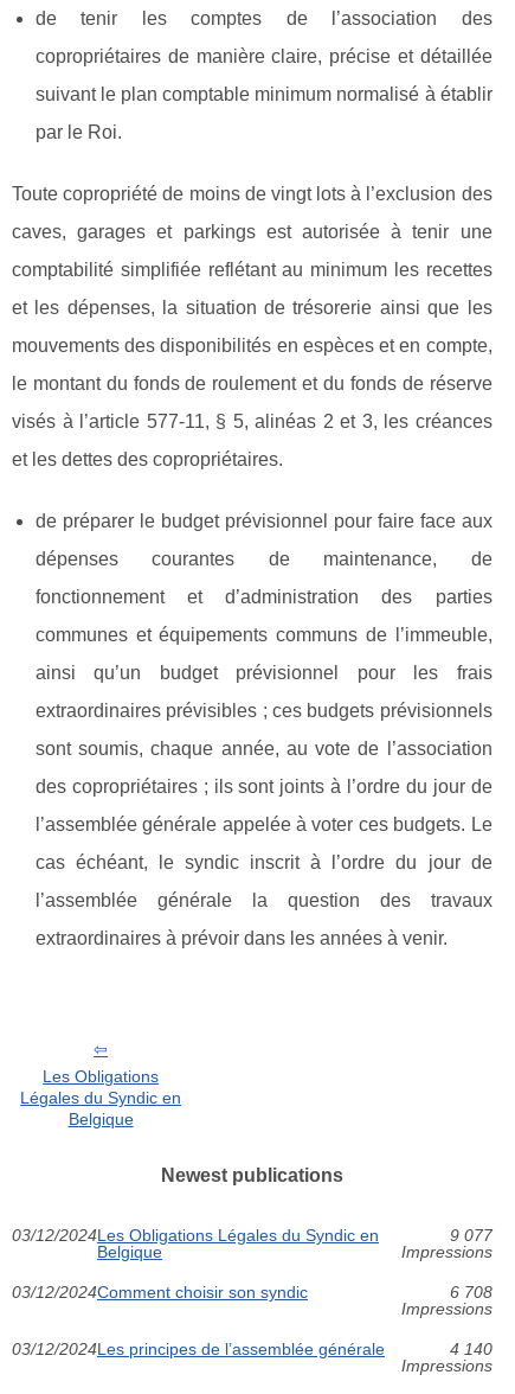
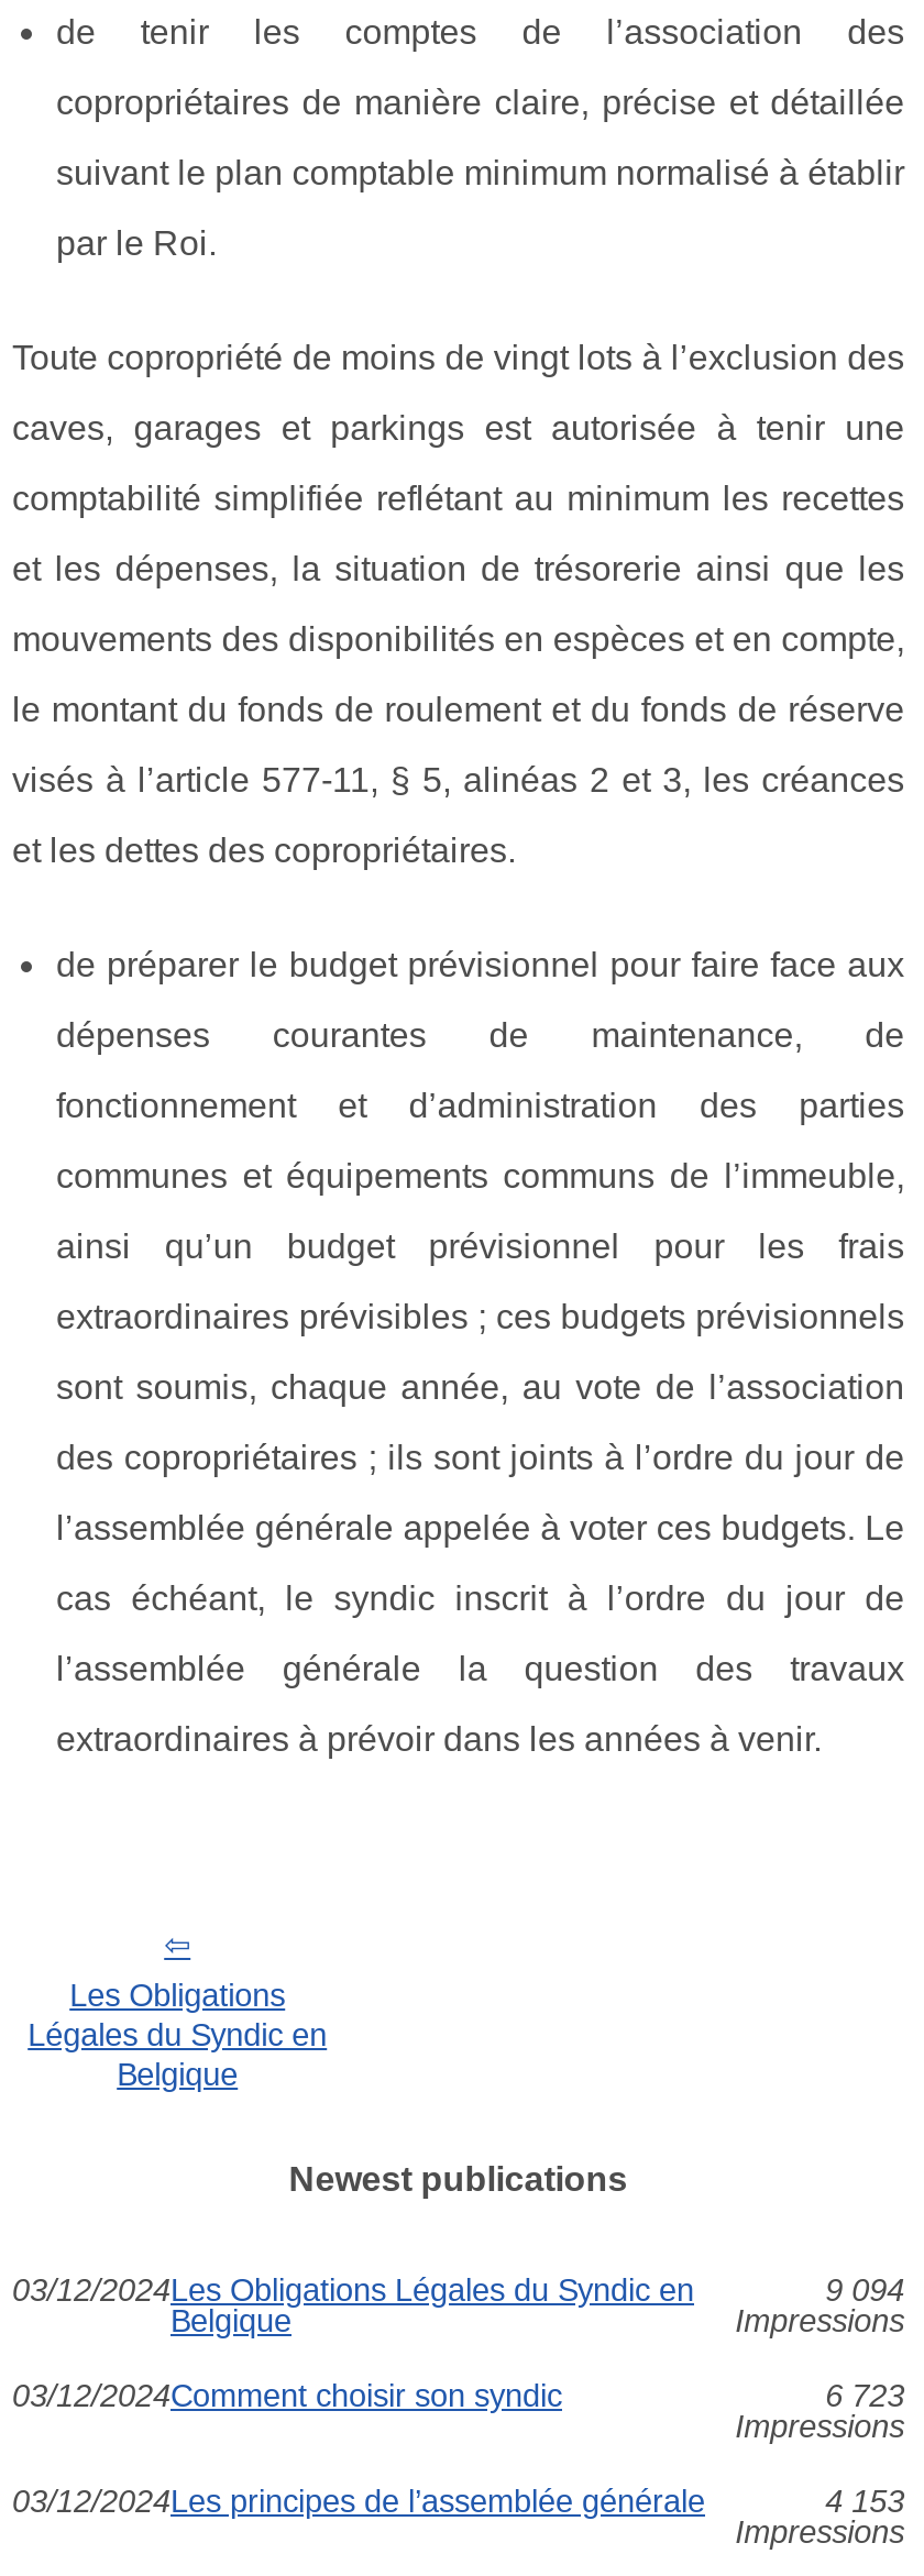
- 9 077
+ 9 094

- 6 708
+ 6 723

- 4 140
+ 4 153
